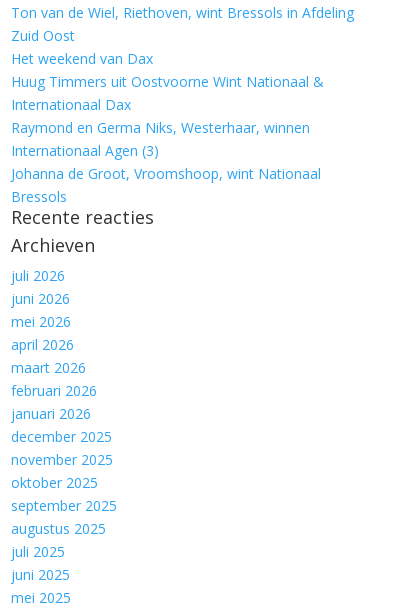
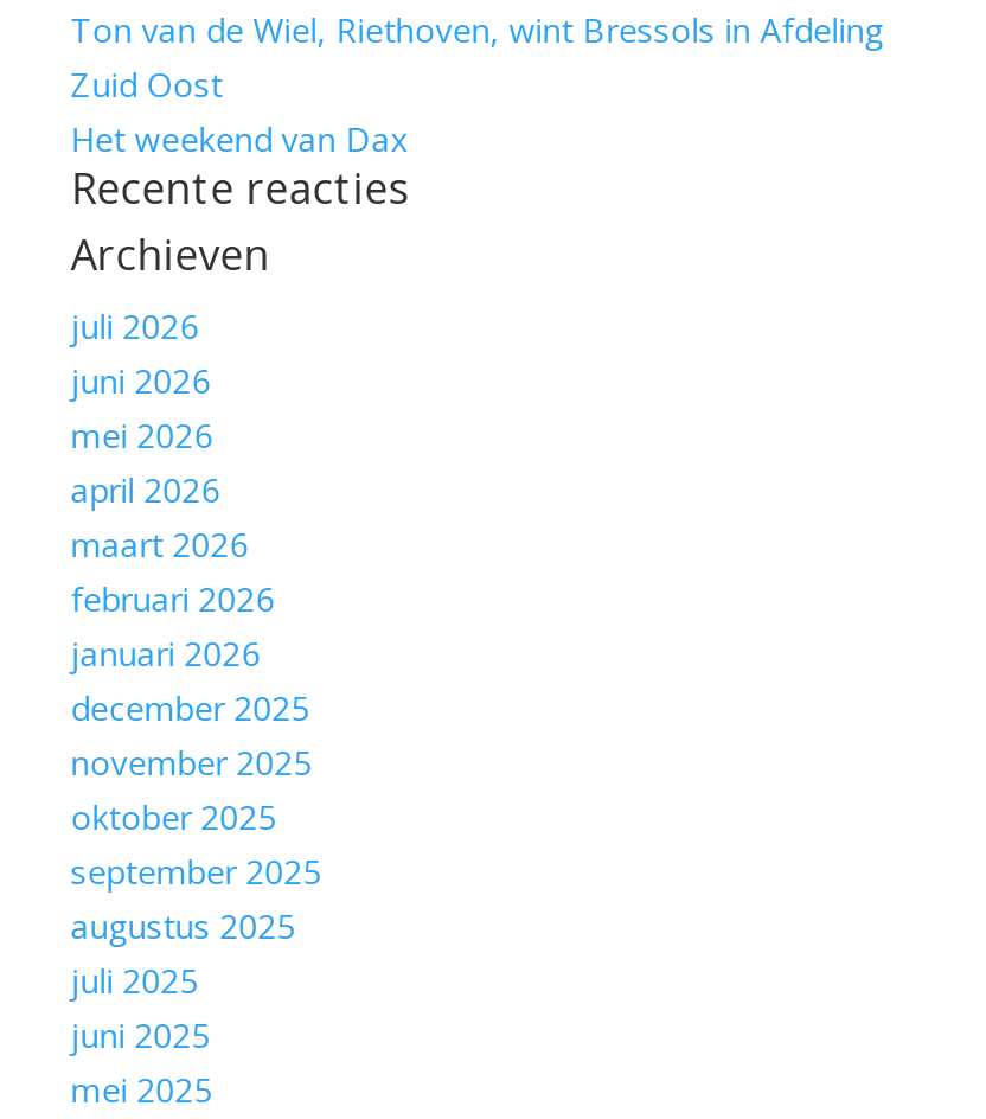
- Huug Timmers uit Oostvoorne Wint Nationaal &
- Internationaal Dax
- Raymond en Germa Niks, Westerhaar, winnen
- Internationaal Agen (3)
- Johanna de Groot, Vroomshoop, wint Nationaal
- Bressols
